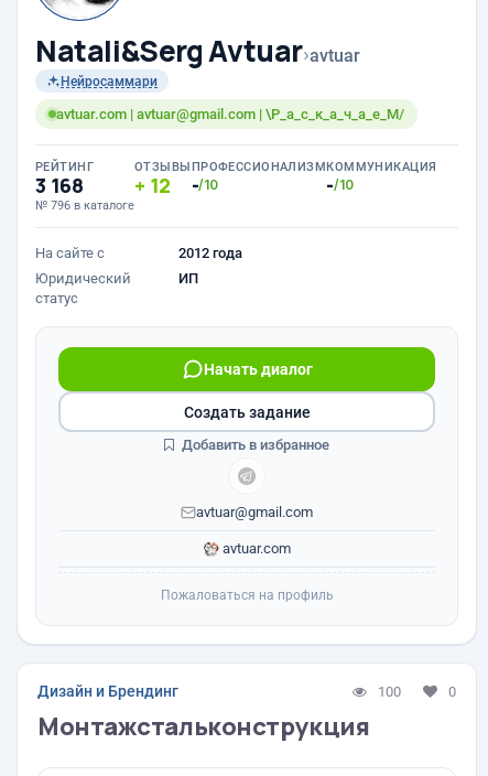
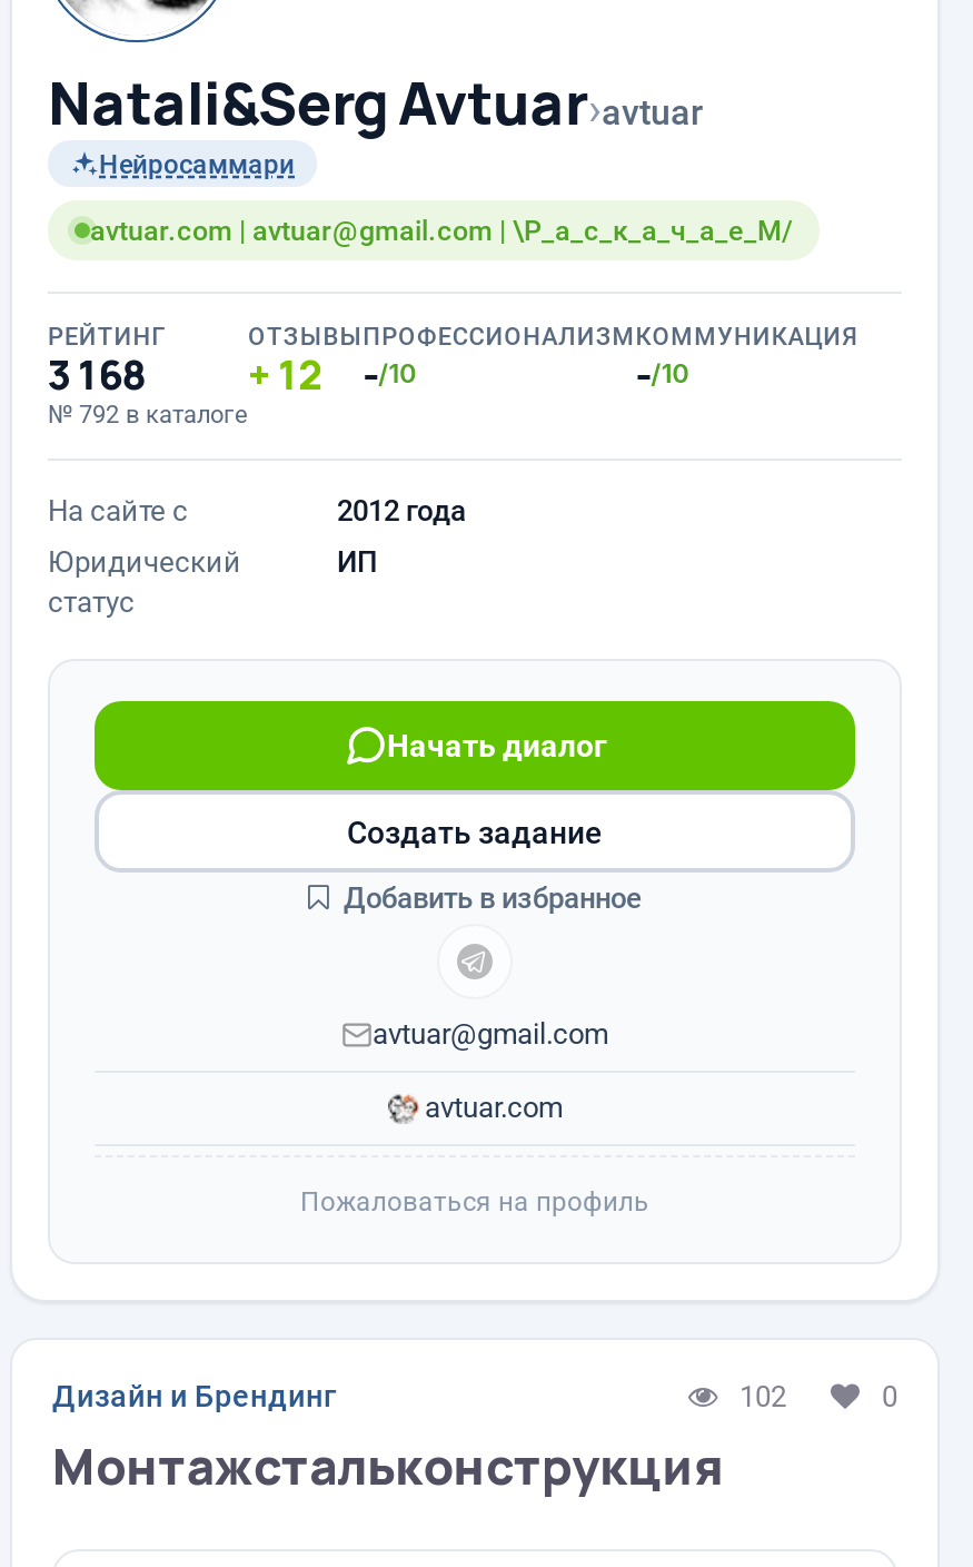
- № 796 в каталоге
+ № 792 в каталоге

- 100
+ 102
